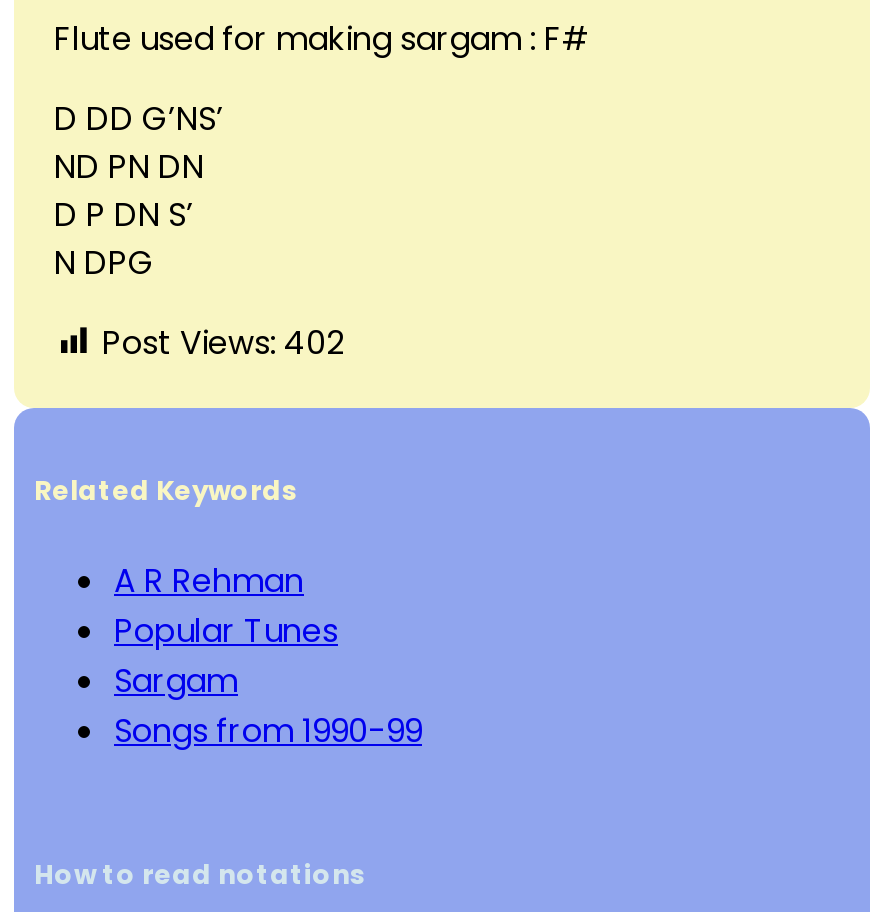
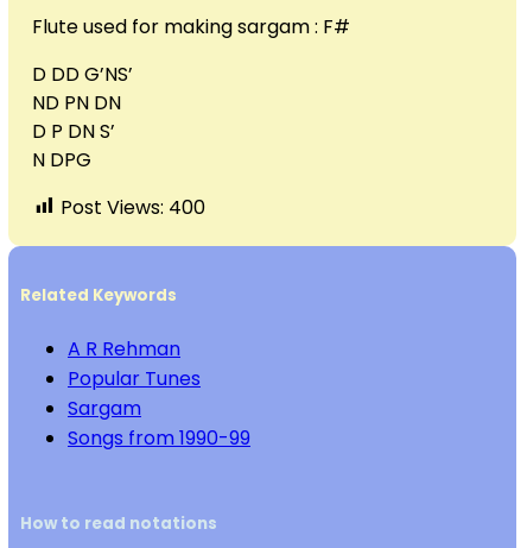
- Post Views: 402
+ Post Views: 400
